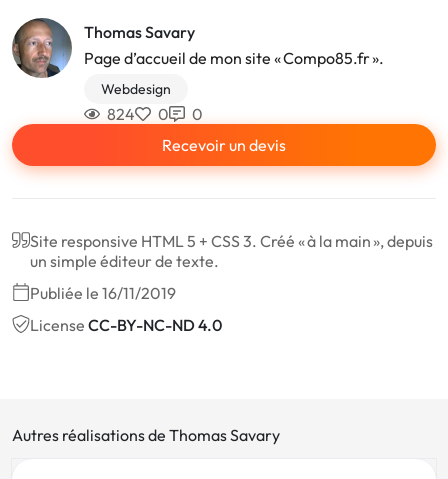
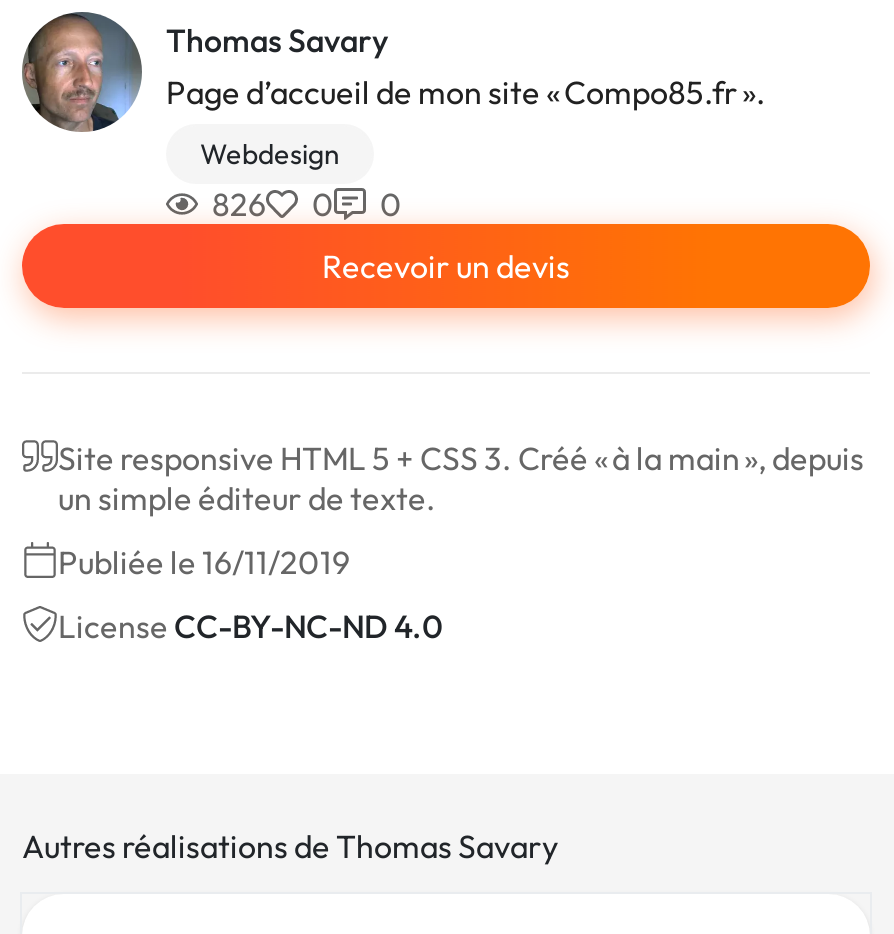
- 824
+ 826
